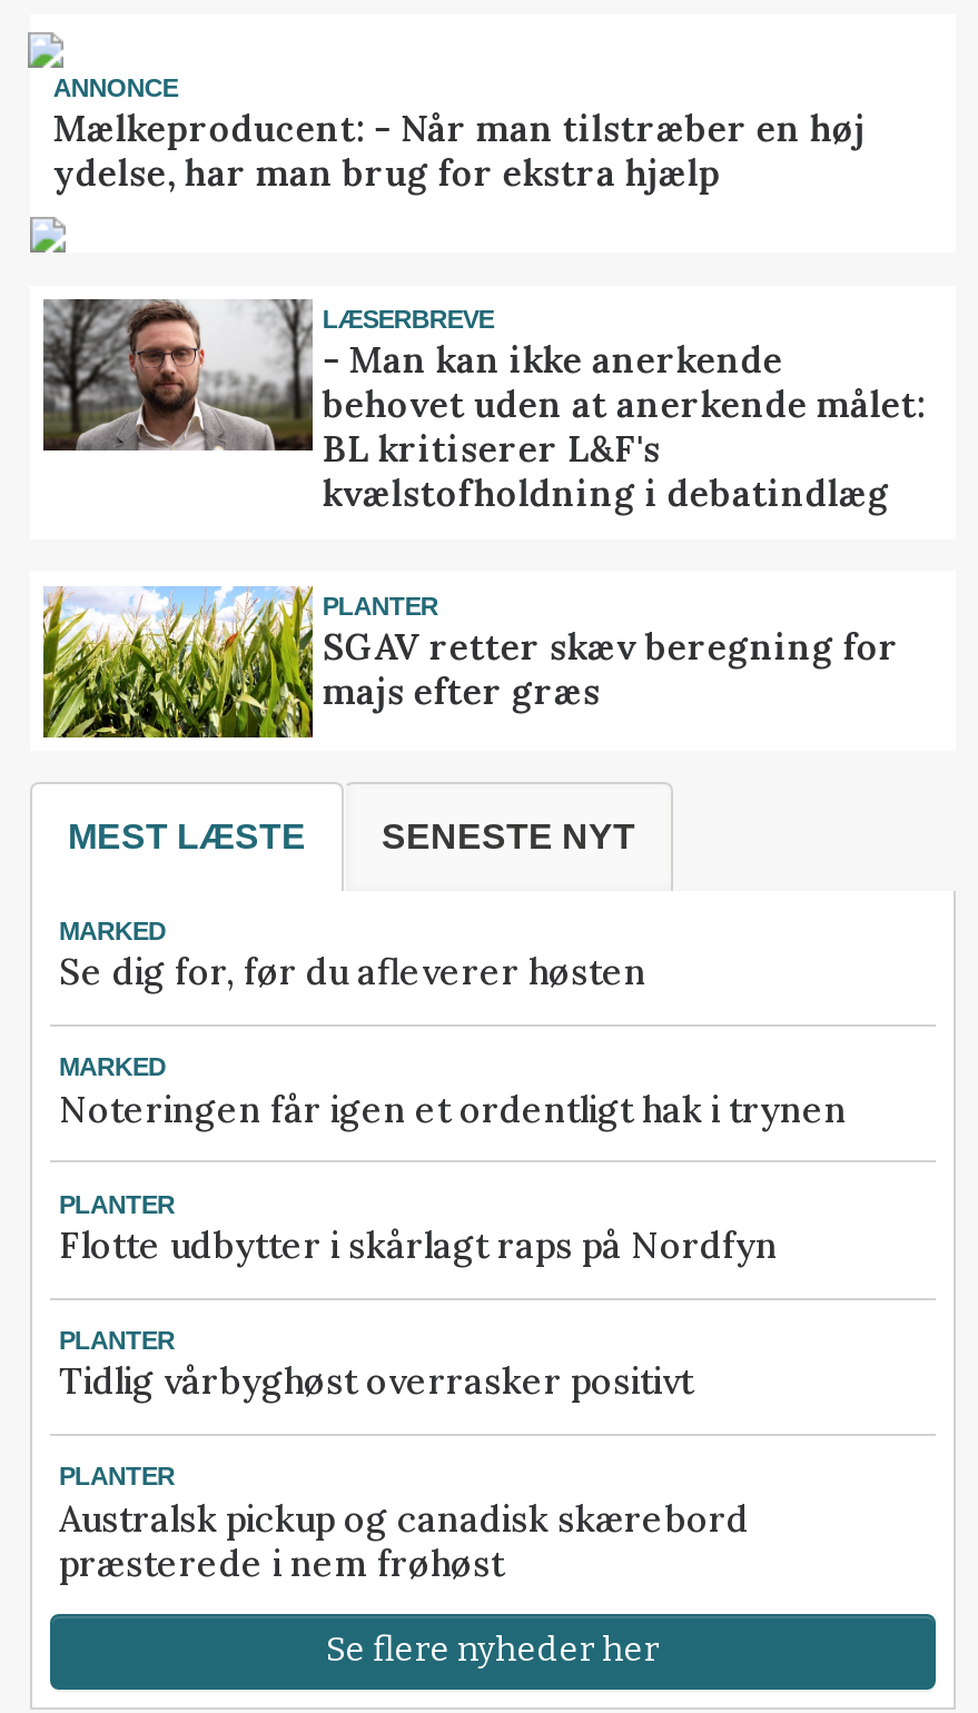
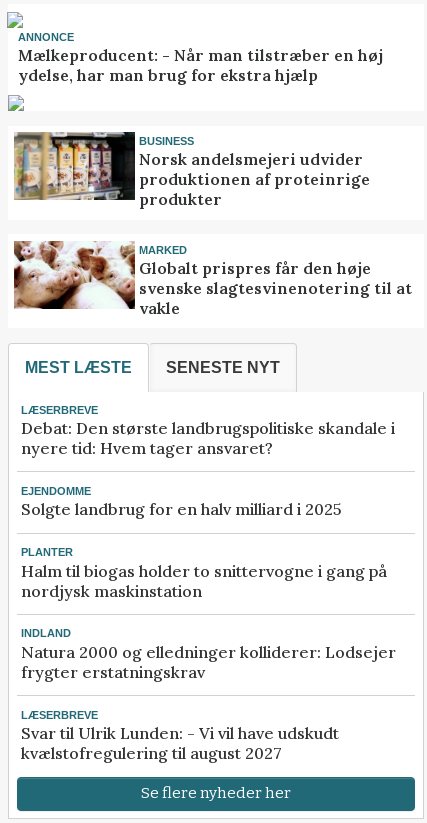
- [image]
- LÆSERBREVE
- - Man kan ikke anerkende
- behovet uden at anerkende målet:
- BL kritiserer L&F's
- kvælstofholdning i debatindlæg
+ [image]
+ BUSINESS
+ Norsk andelsmejeri udvider
+ produktionen af proteinrige
+ produkter

- [image]
- PLANTER
- SGAV retter skæv beregning for
- majs efter græs
+ [image]
+ MARKED
+ Globalt prispres får den høje
+ svenske slagtesvinenotering til at
+ vakle

- MARKED
- Se dig for, før du afleverer høsten
+ LÆSERBREVE
+ Debat: Den største landbrugspolitiske skandale i
+ nyere tid: Hvem tager ansvaret?

- MARKED
- Noteringen får igen et ordentligt hak i trynen
+ EJENDOMME
+ Solgte landbrug for en halv milliard i 2025

- Flotte udbytter i skårlagt raps på Nordfyn
+ Halm til biogas holder to snittervogne i gang på
+ nordjysk maskinstation

- PLANTER
- Tidlig vårbyghøst overrasker positivt
+ INDLAND
+ Natura 2000 og elledninger kolliderer: Lodsejer
+ frygter erstatningskrav

- PLANTER
- Australsk pickup og canadisk skærebord
- præsterede i nem frøhøst
+ LÆSERBREVE
+ Svar til Ulrik Lunden: - Vi vil have udskudt
+ kvælstofregulering til august 2027
